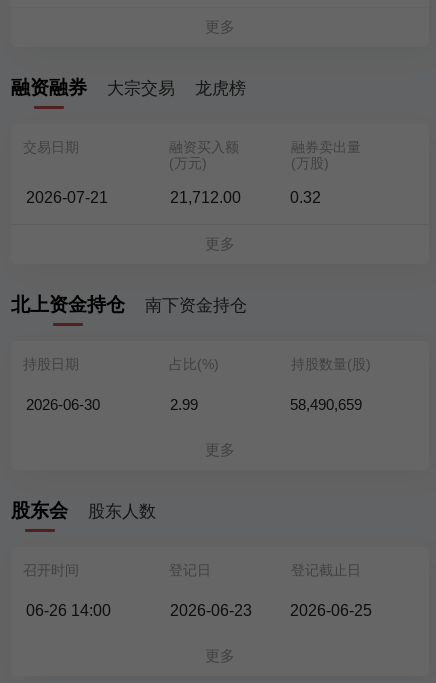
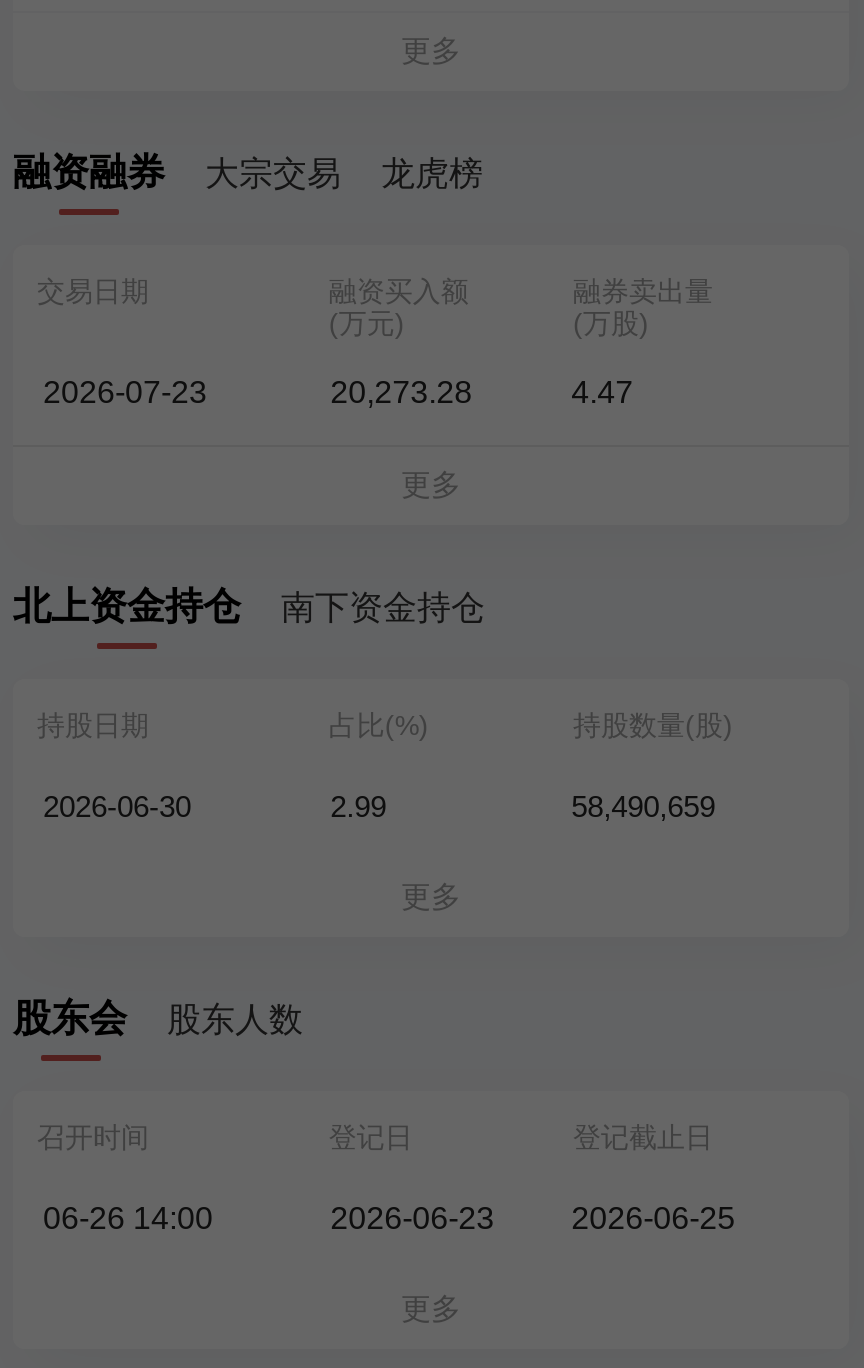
- 2026-07-21
+ 2026-07-23

- 21,712.00
+ 20,273.28

- 0.32
+ 4.47
